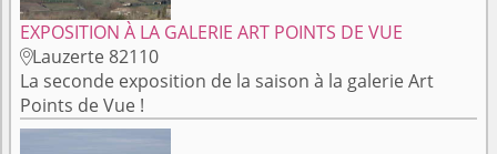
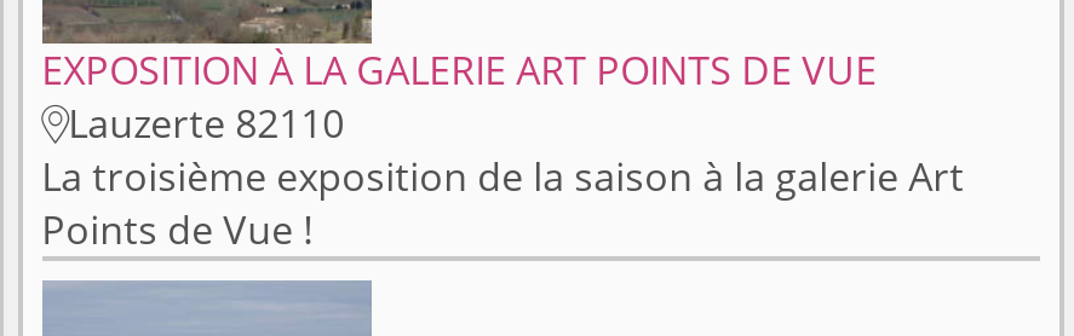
- La seconde exposition de la saison à la galerie Art
+ La troisième exposition de la saison à la galerie Art
